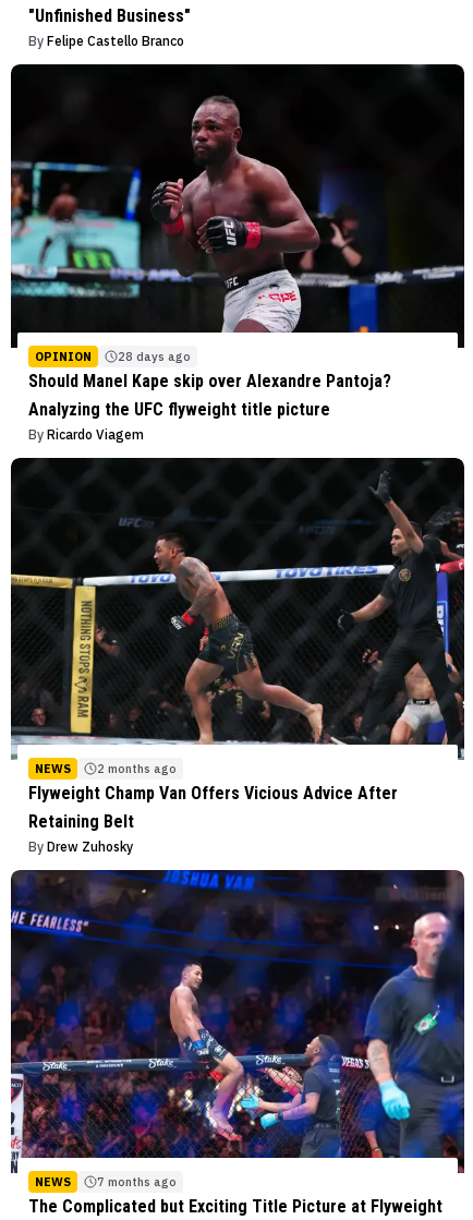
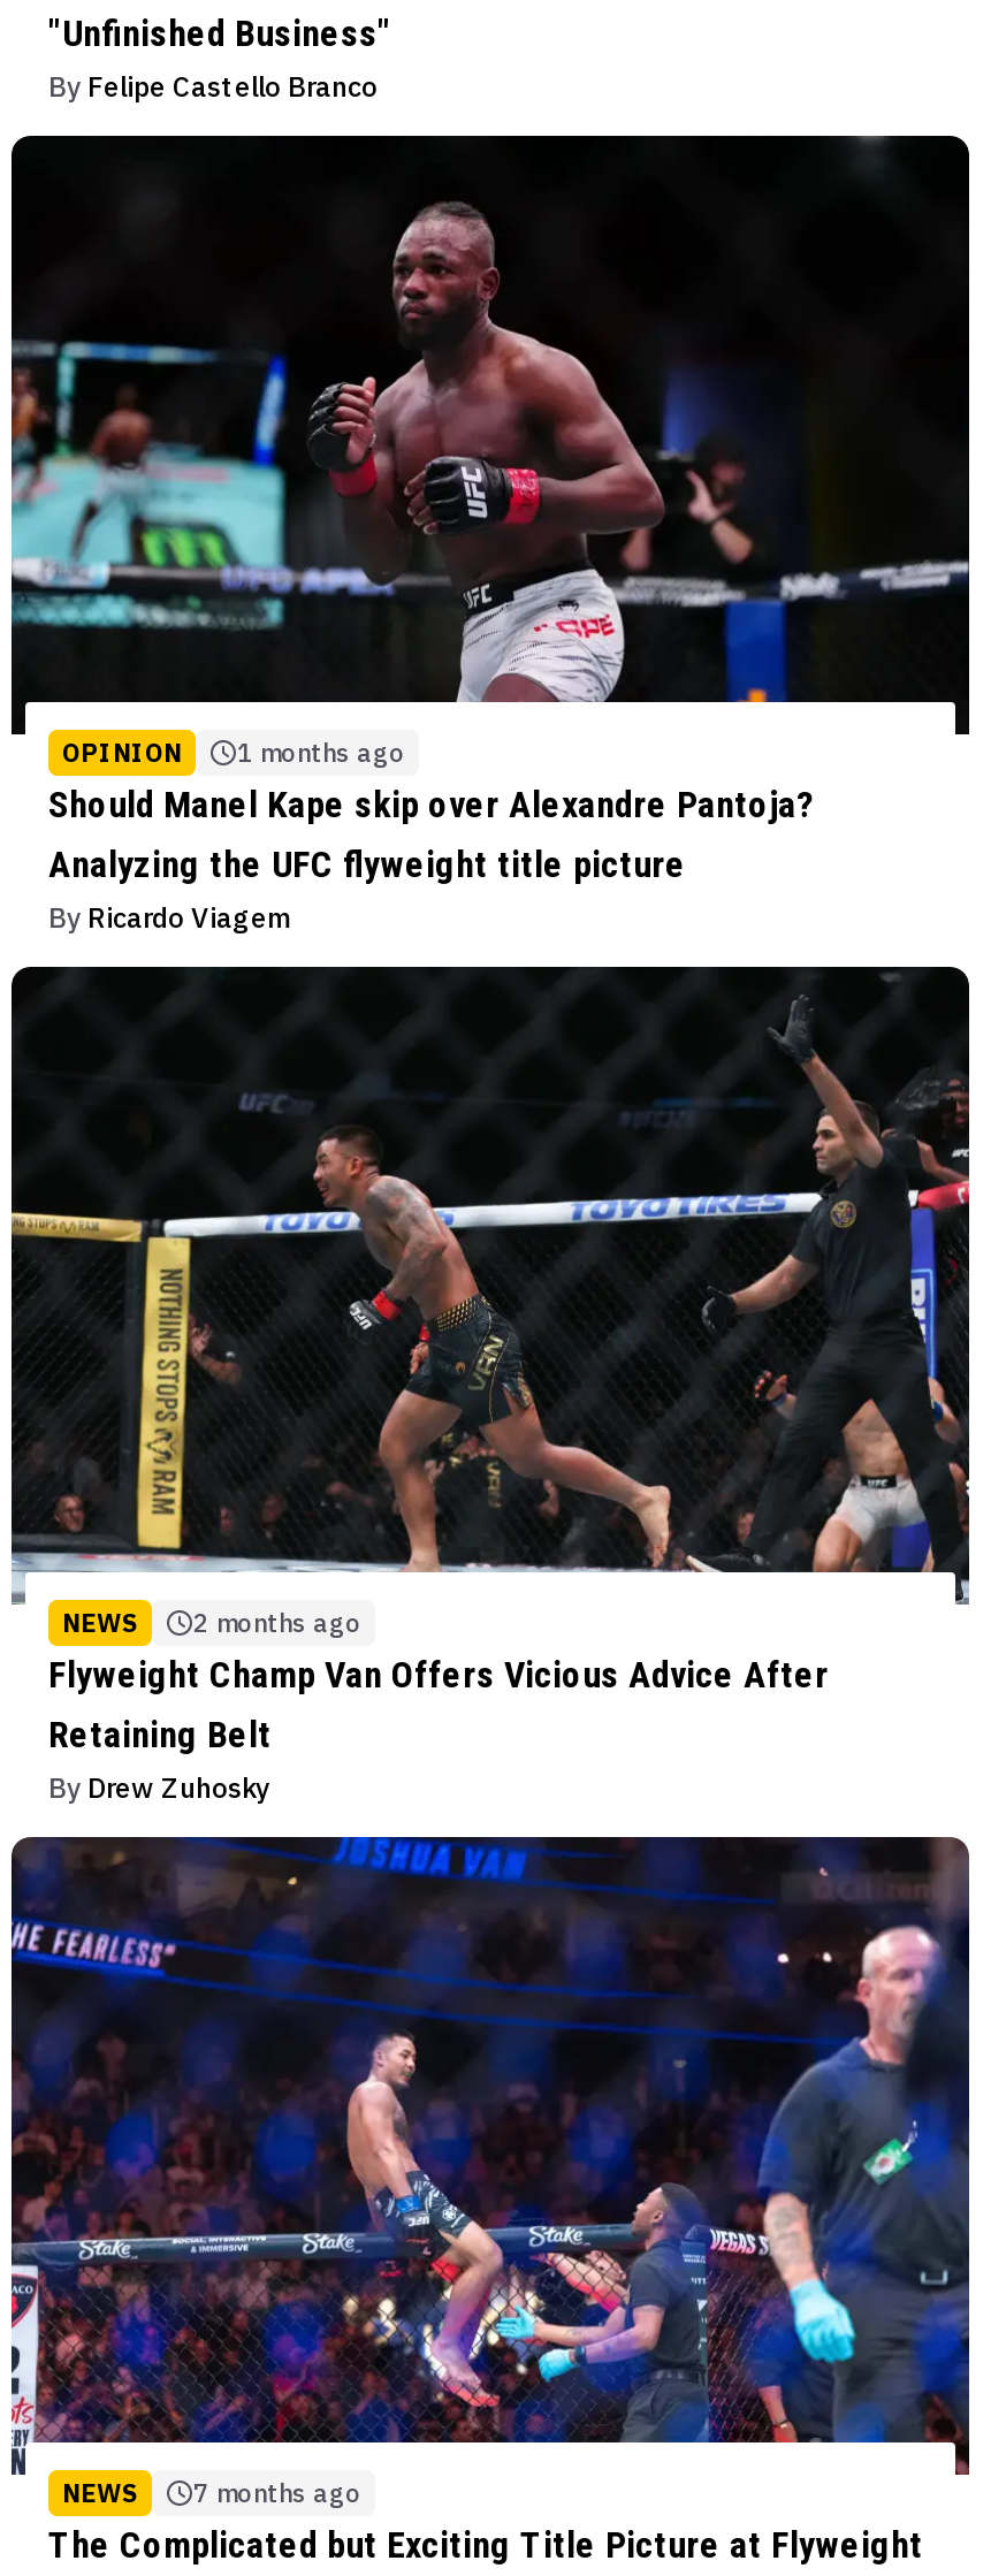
- OPINION 28 days ago
+ OPINION 1 months ago
